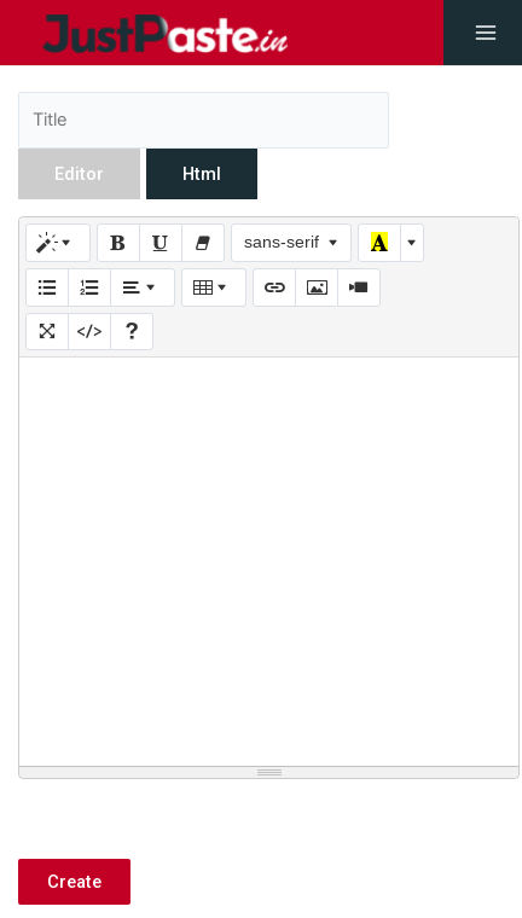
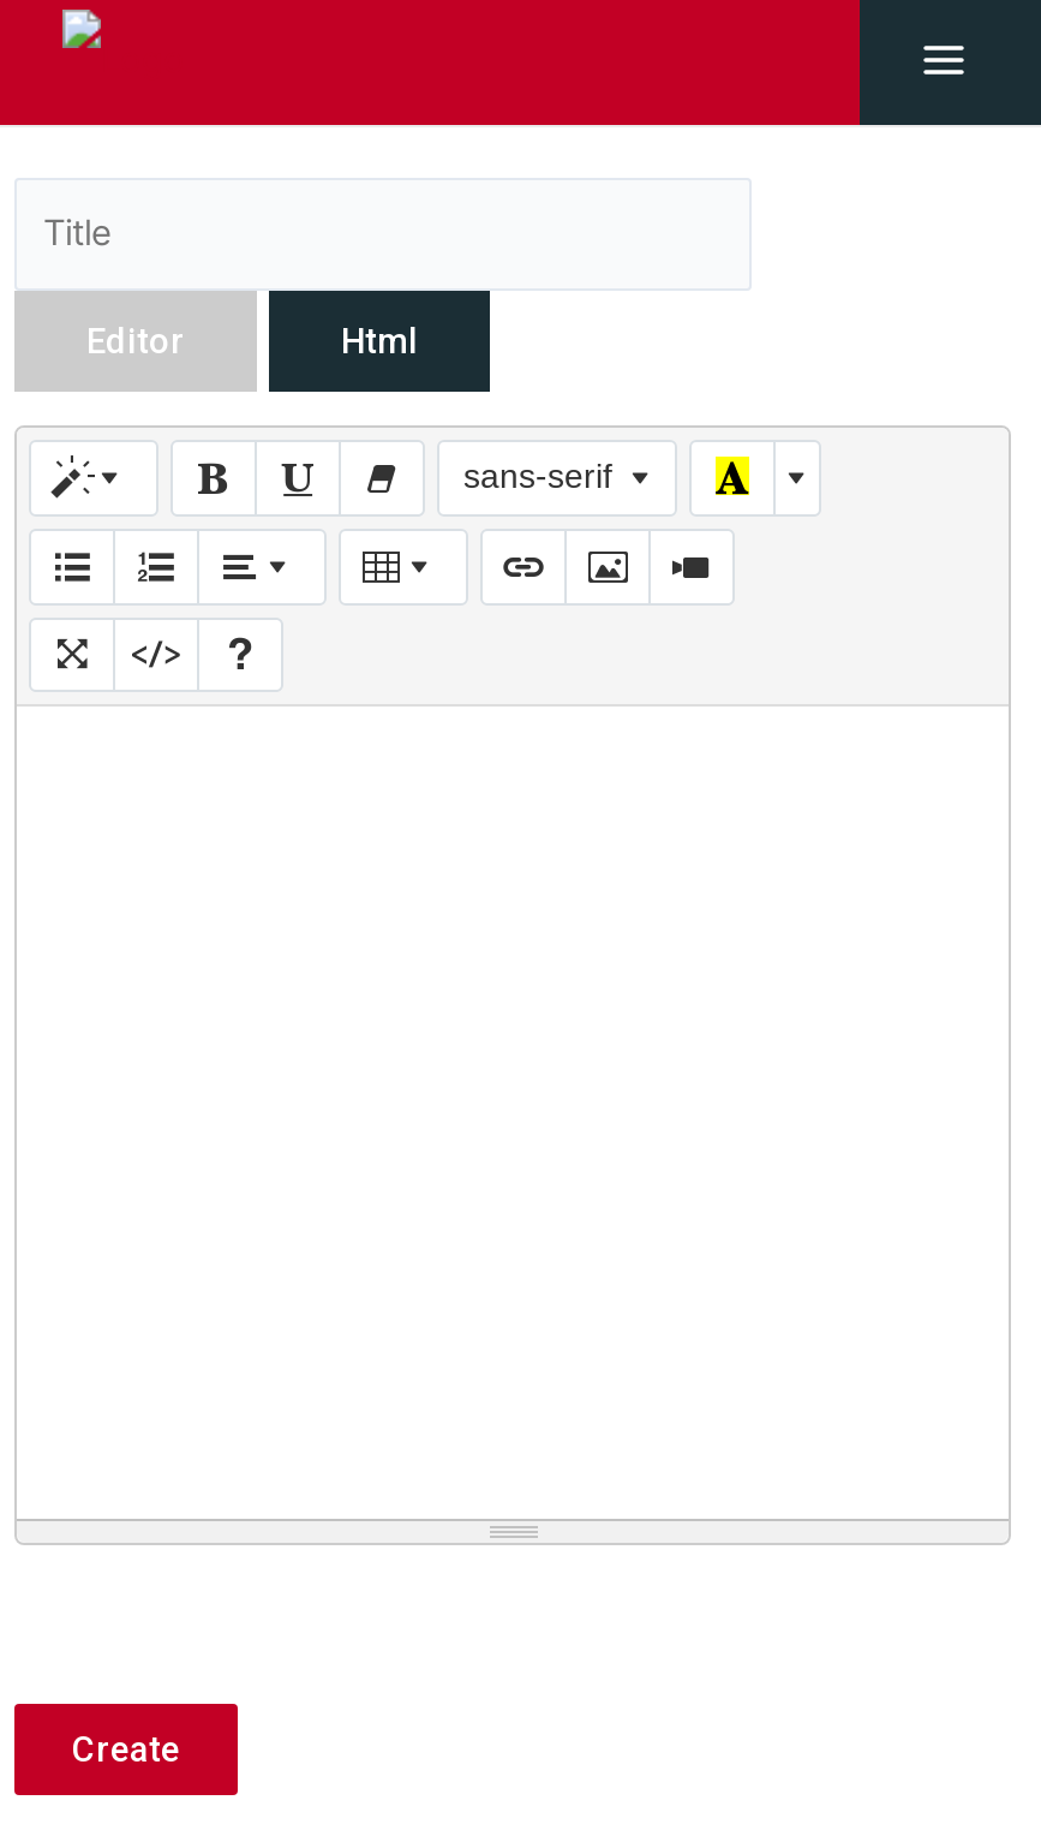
- [image]
